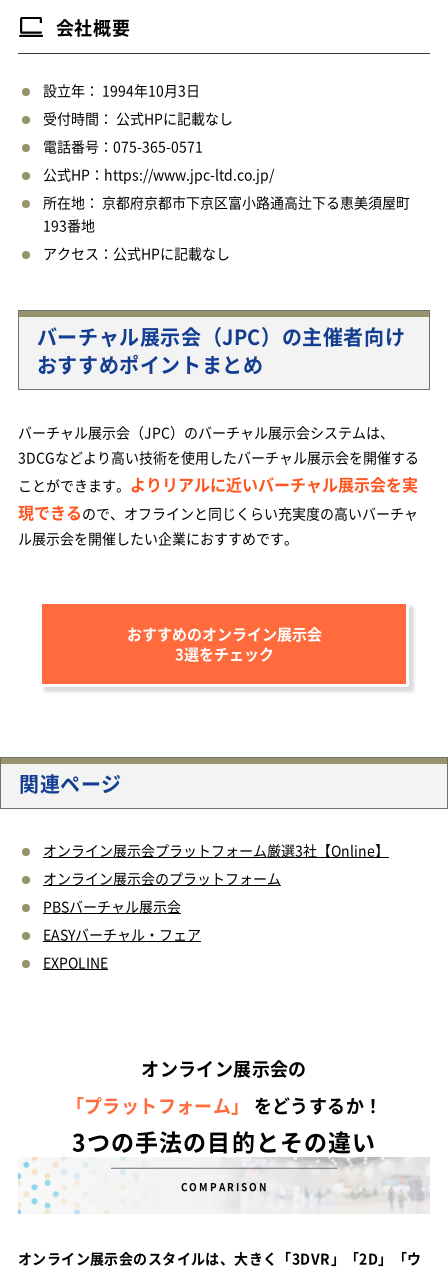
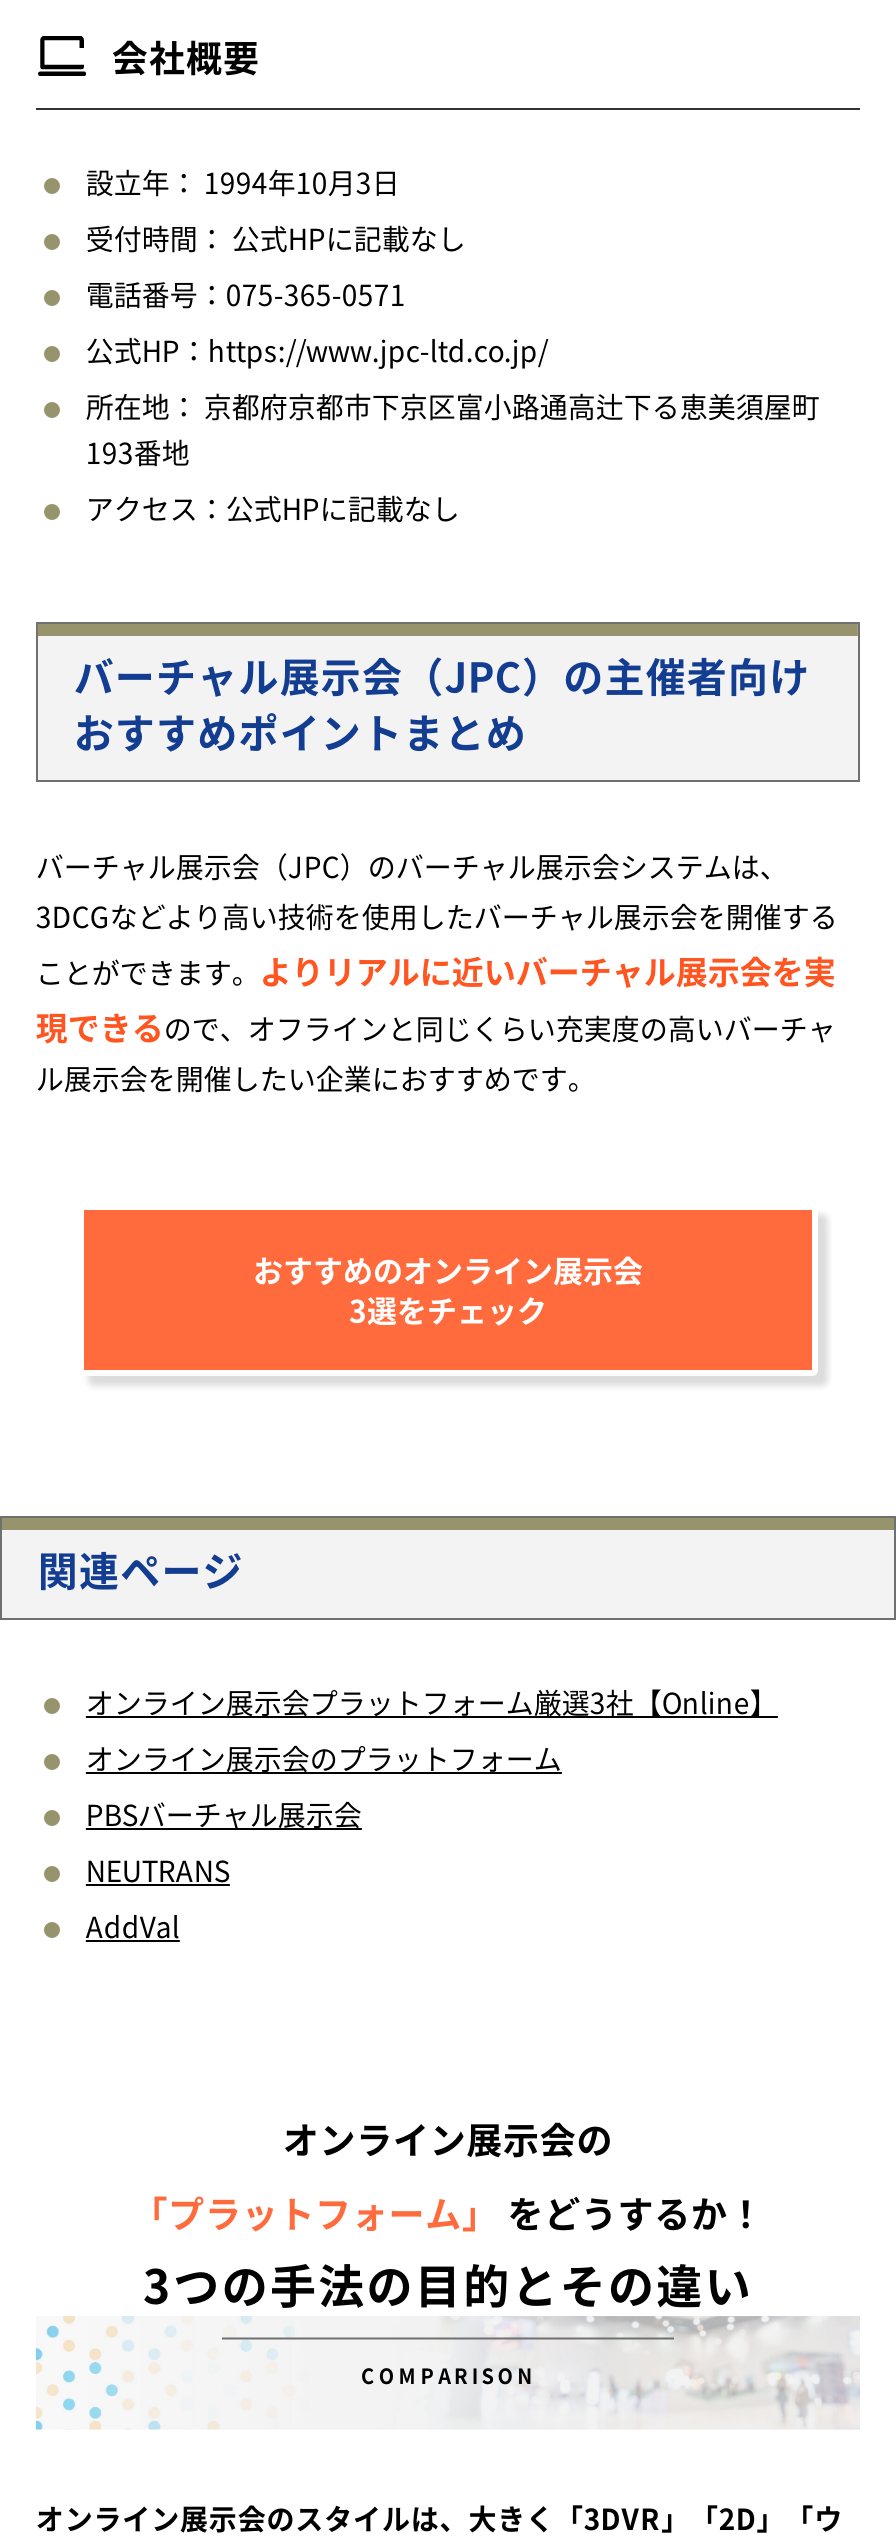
- EASYバーチャル・フェア
- EXPOLINE
+ NEUTRANS
+ AddVal
